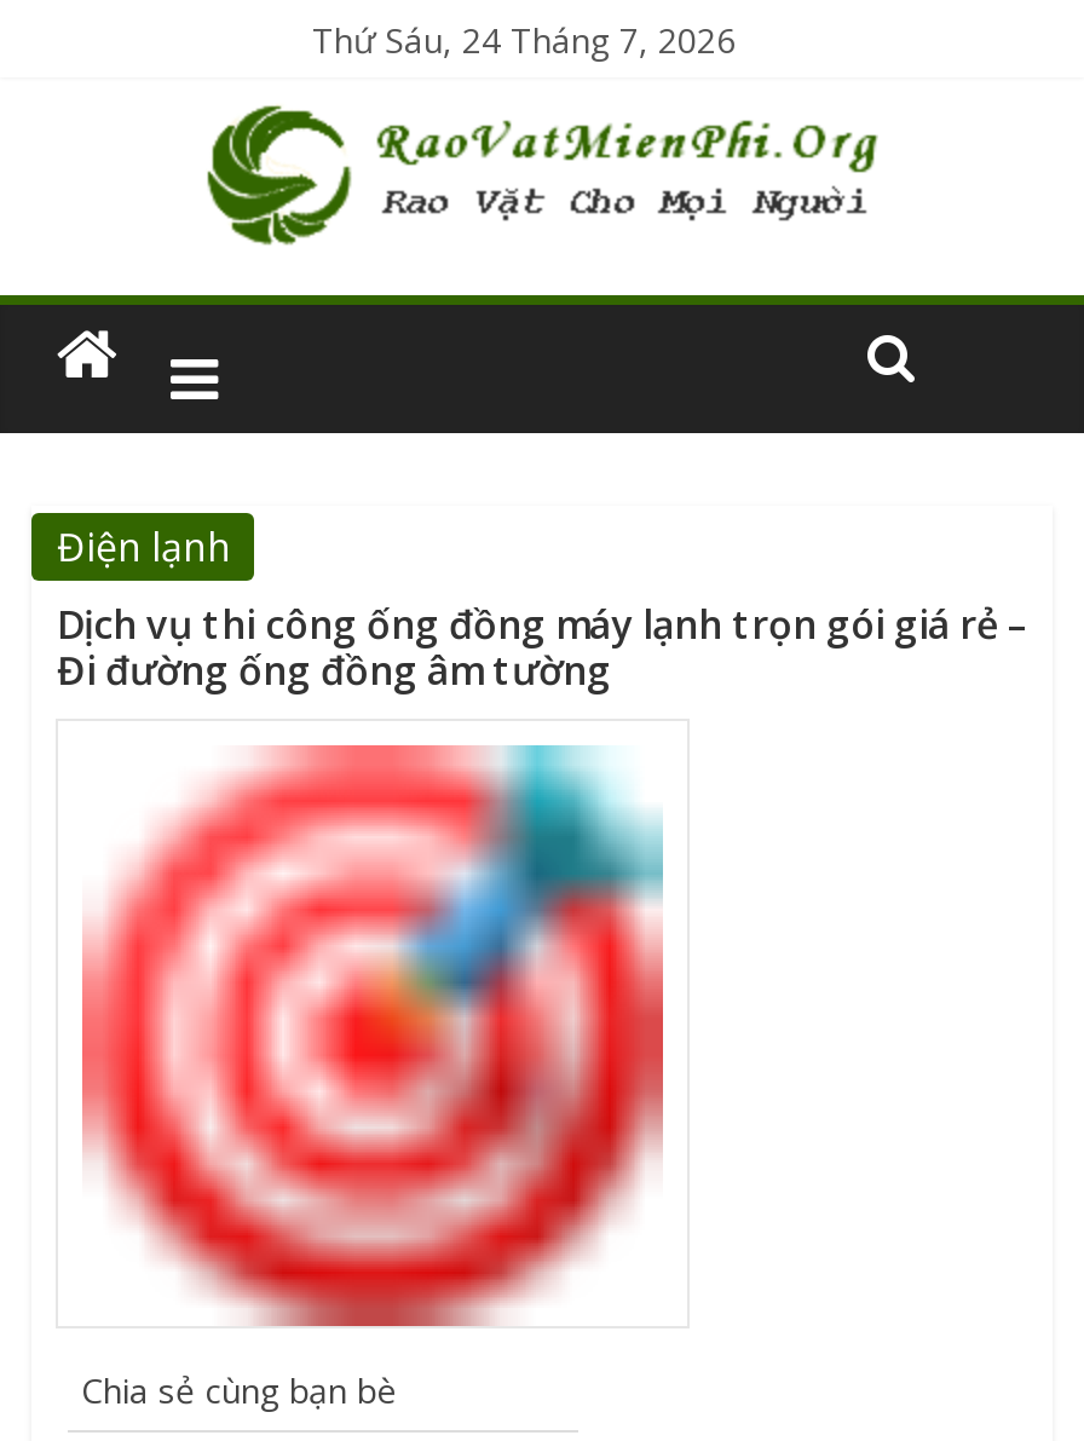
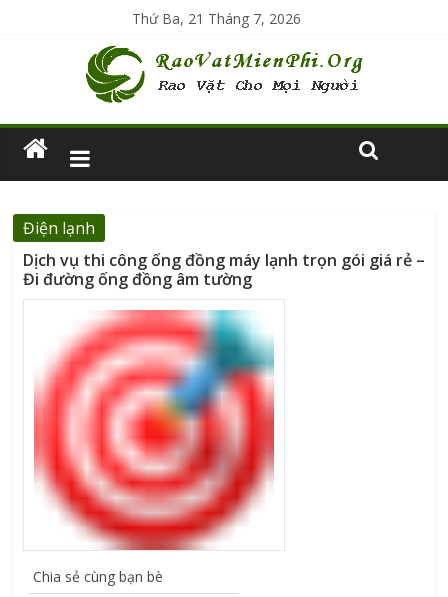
- Thứ Sáu, 24 Tháng 7, 2026
+ Thứ Ba, 21 Tháng 7, 2026
